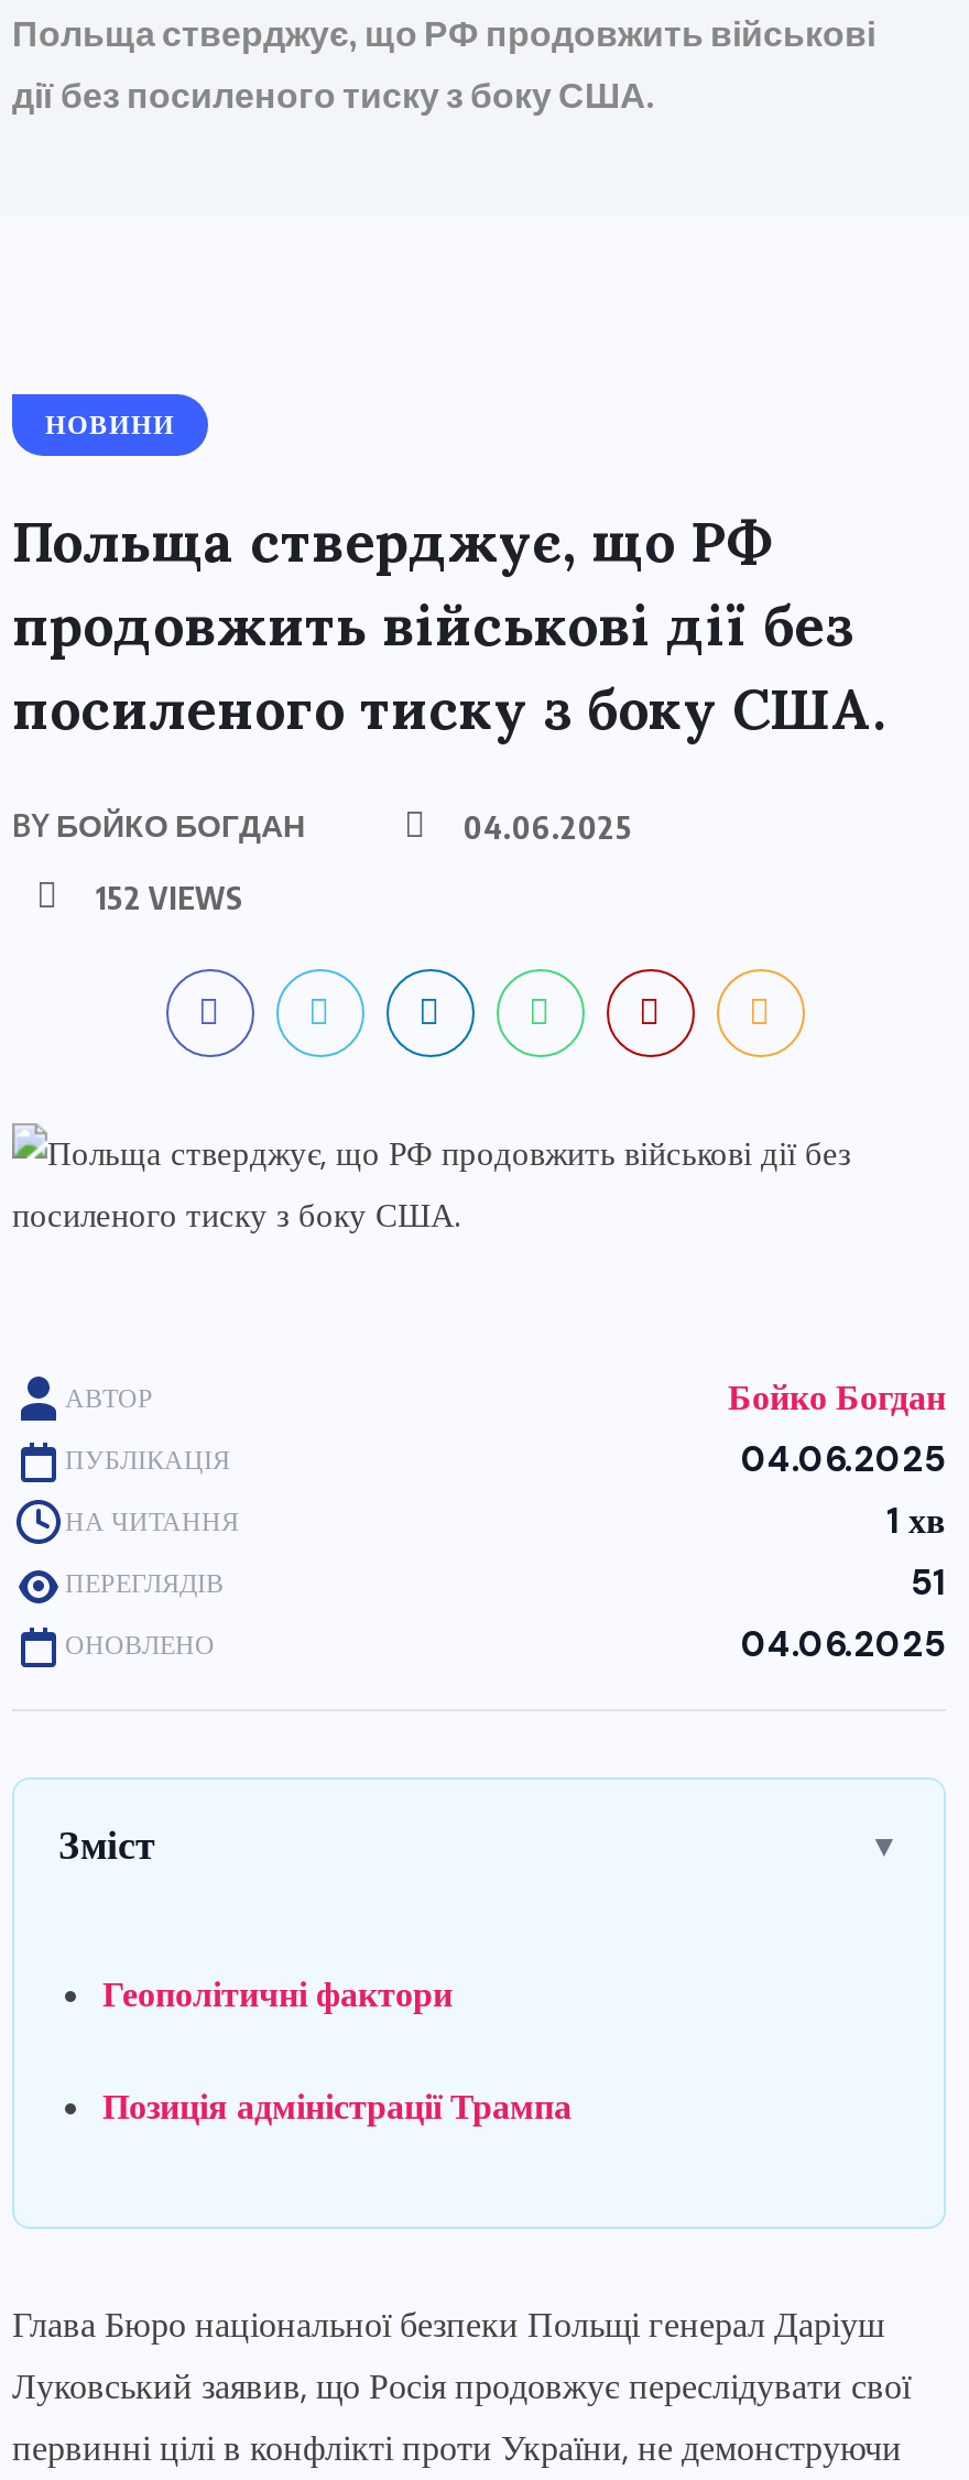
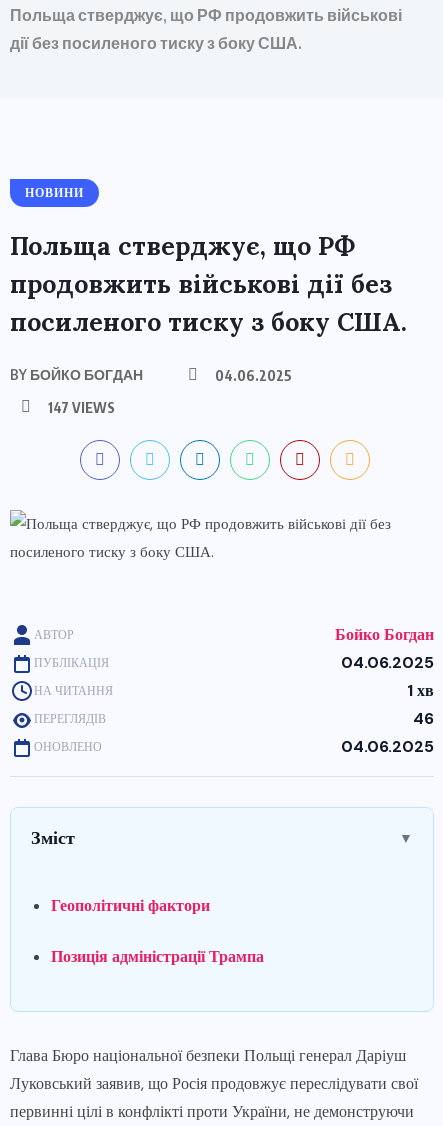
- 152 VIEWS
+ 147 VIEWS

- 51
+ 46
